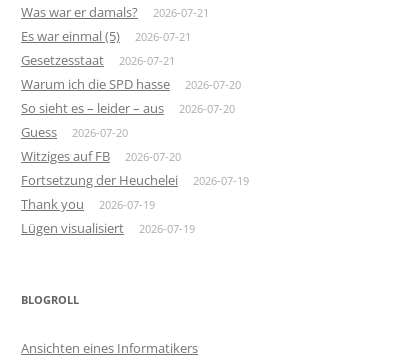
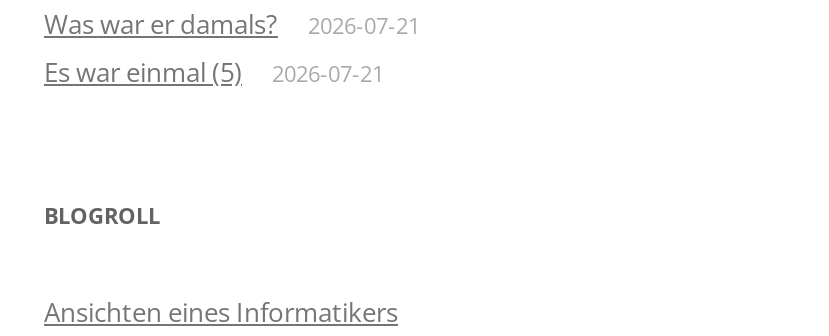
- Gesetzesstaat
- 2026-07-21
- Warum ich die SPD hasse
- 2026-07-20
- So sieht es – leider – aus
- 2026-07-20
- Guess
- 2026-07-20
- Witziges auf FB
- 2026-07-20
- Fortsetzung der Heuchelei
- 2026-07-19
- Thank you
- 2026-07-19
- Lügen visualisiert
- 2026-07-19
